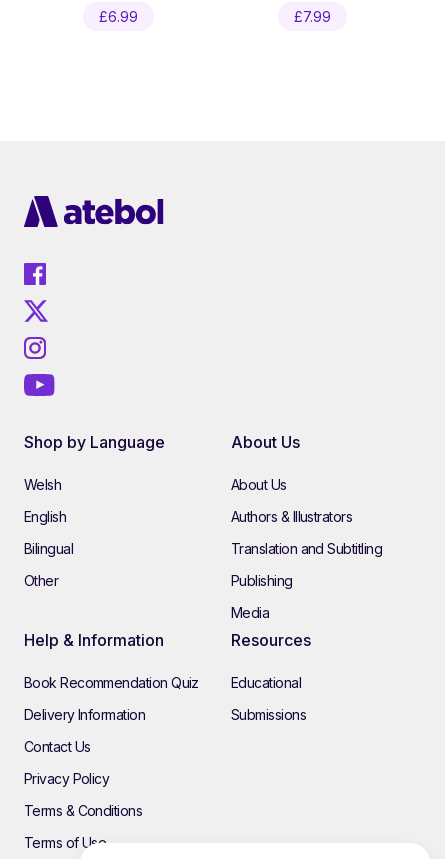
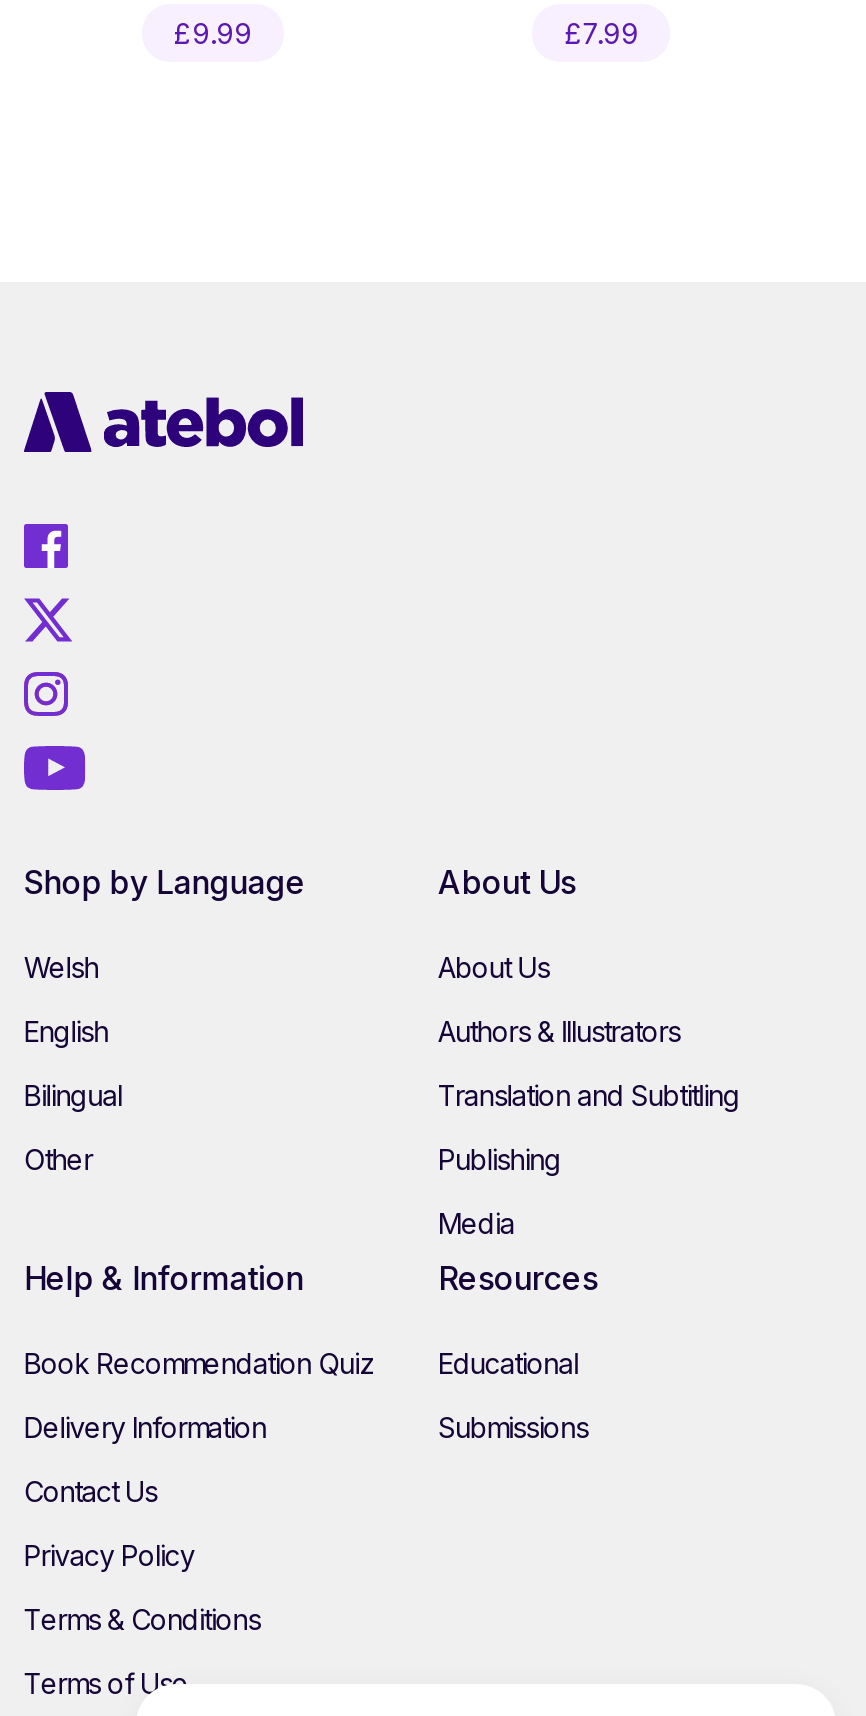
- £6.99
+ £9.99
